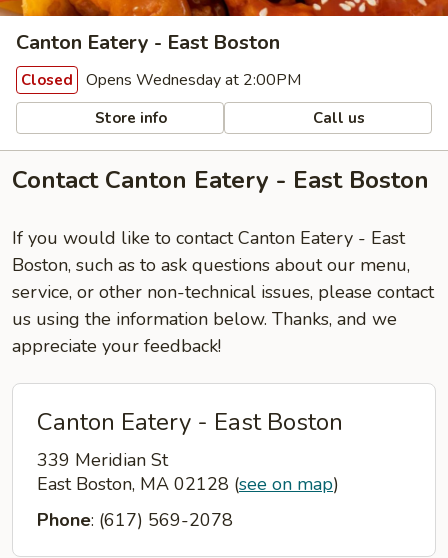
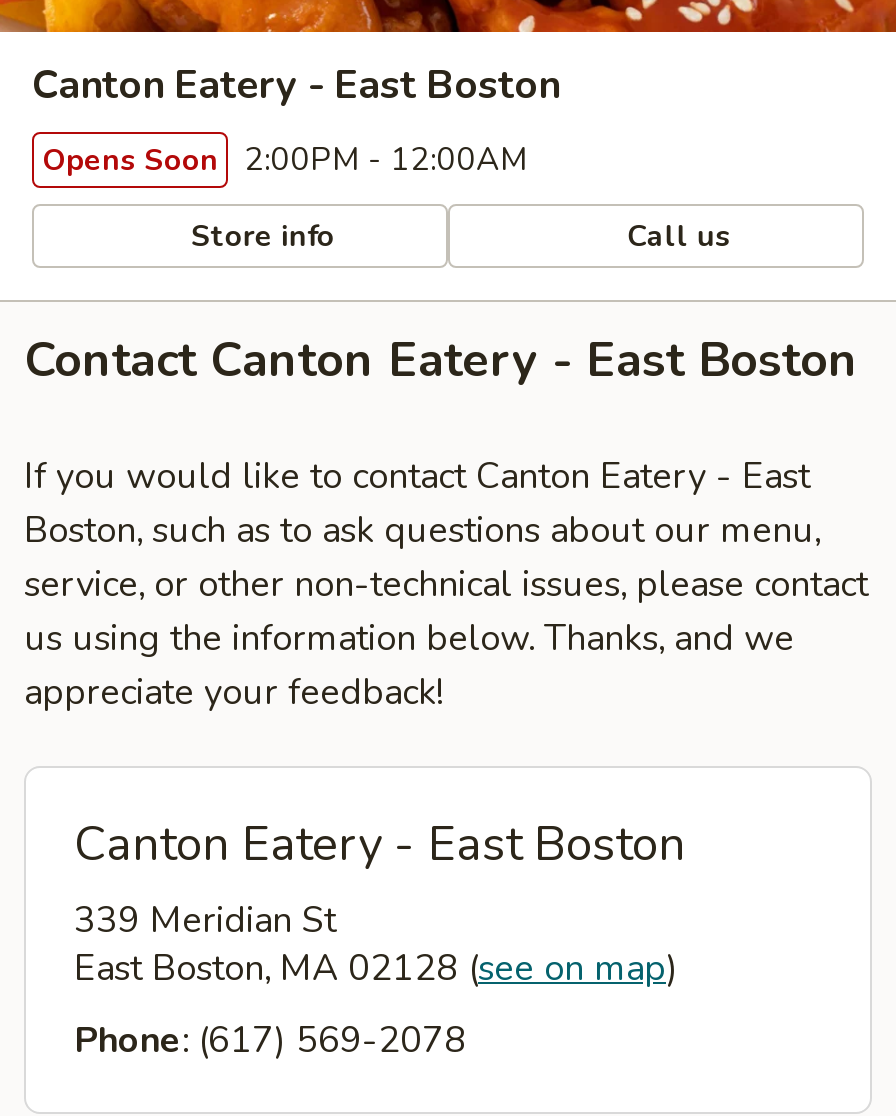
- Closed Opens Wednesday at 2:00PM
+ Opens Soon 2:00PM - 12:00AM
